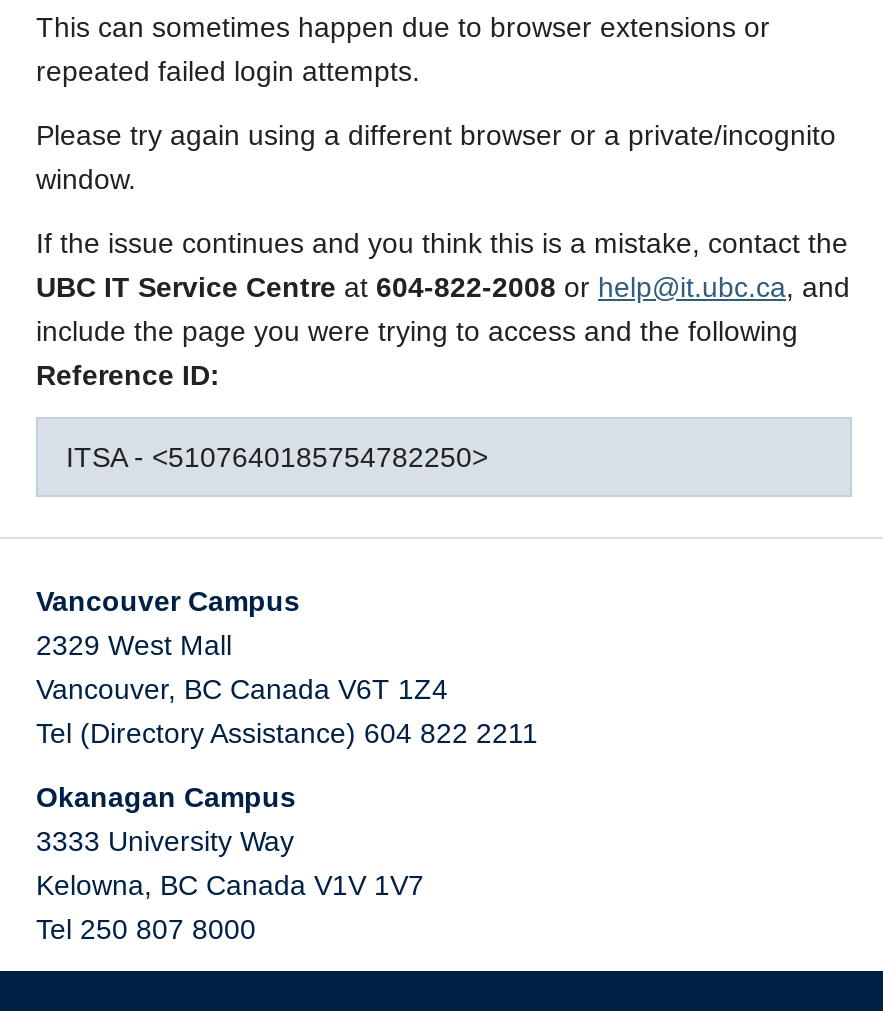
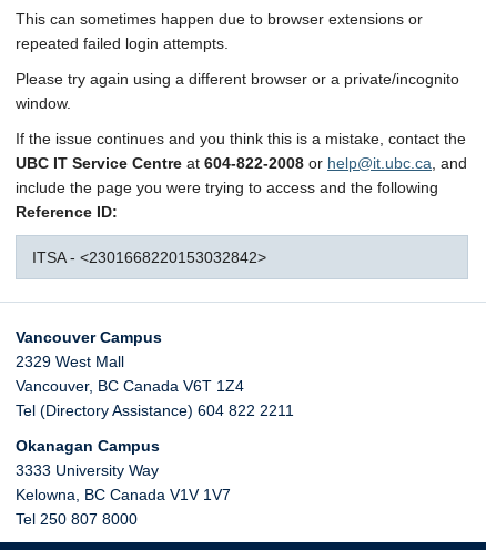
- ITSA - <5107640185754782250>
+ ITSA - <2301668220153032842>
